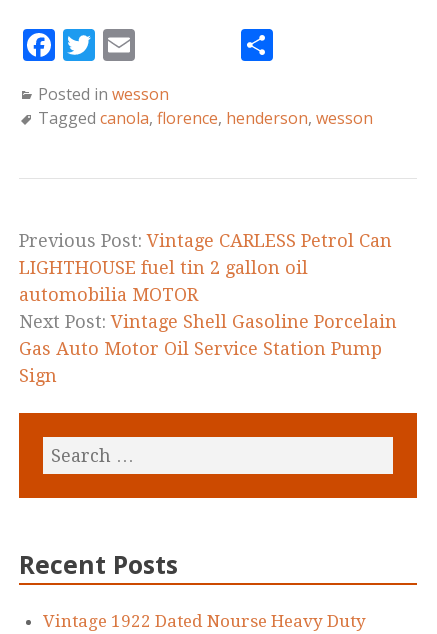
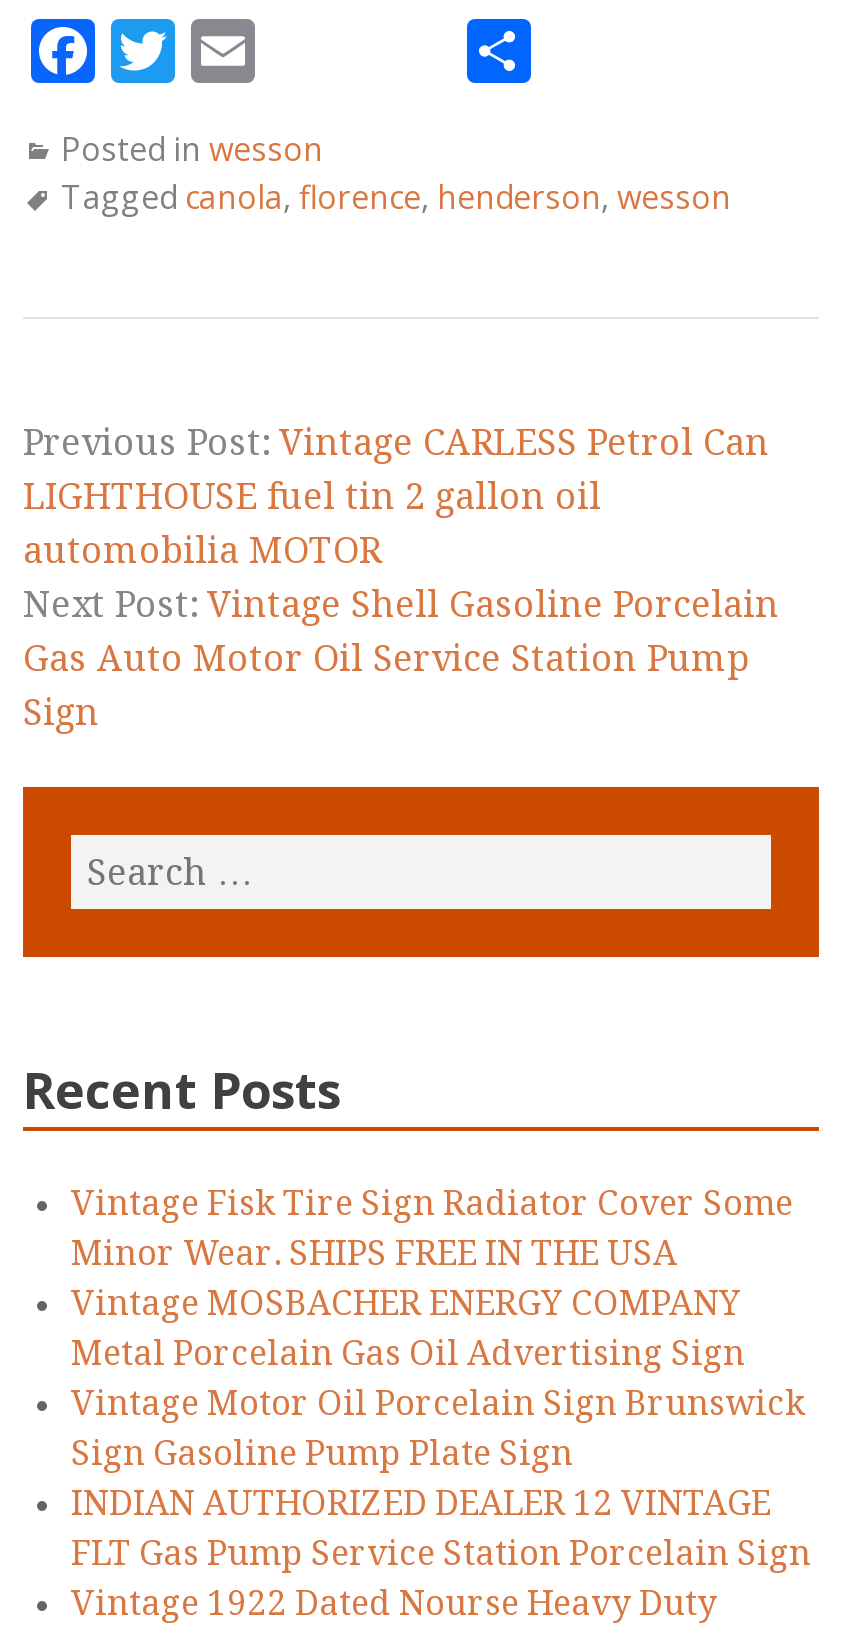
+ Vintage Fisk Tire Sign Radiator Cover Some
+ Minor Wear. SHIPS FREE IN THE USA
+ Vintage MOSBACHER ENERGY COMPANY
+ Metal Porcelain Gas Oil Advertising Sign
+ Vintage Motor Oil Porcelain Sign Brunswick
+ Sign Gasoline Pump Plate Sign
+ INDIAN AUTHORIZED DEALER 12 VINTAGE
+ FLT Gas Pump Service Station Porcelain Sign
